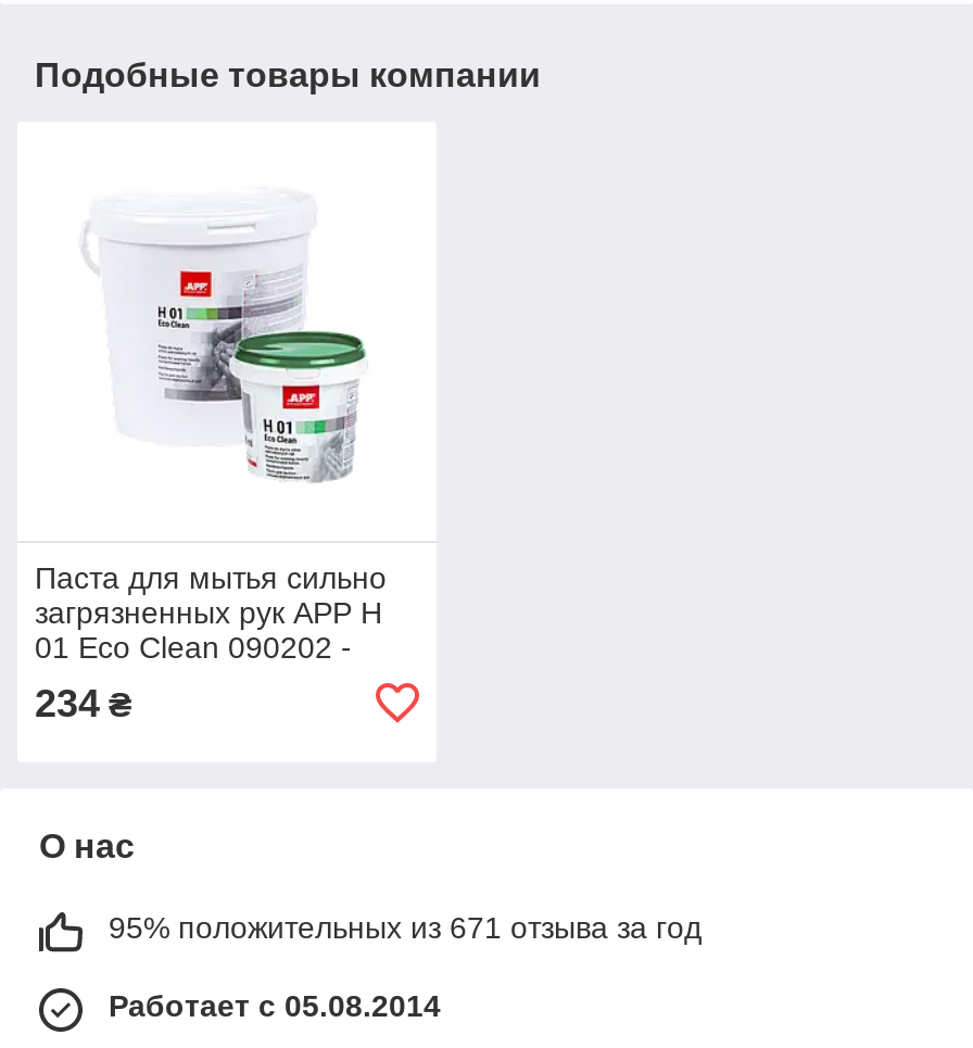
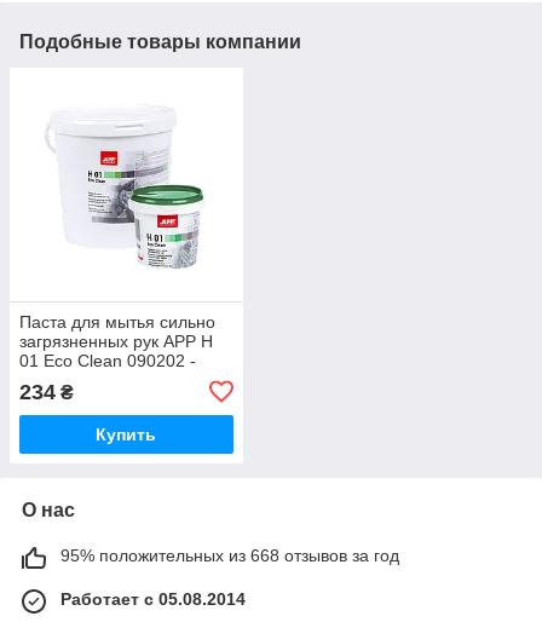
+ Купить

- 95% положительных из 671 отзыва за год
+ 95% положительных из 668 отзывов за год
